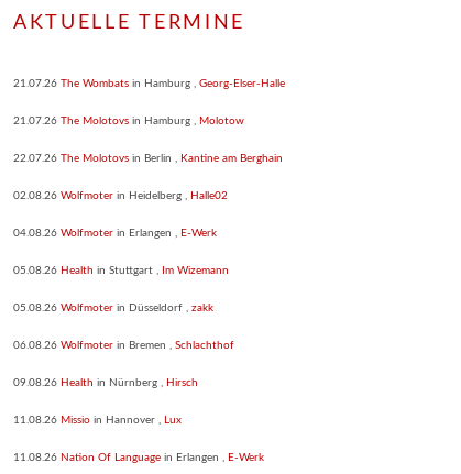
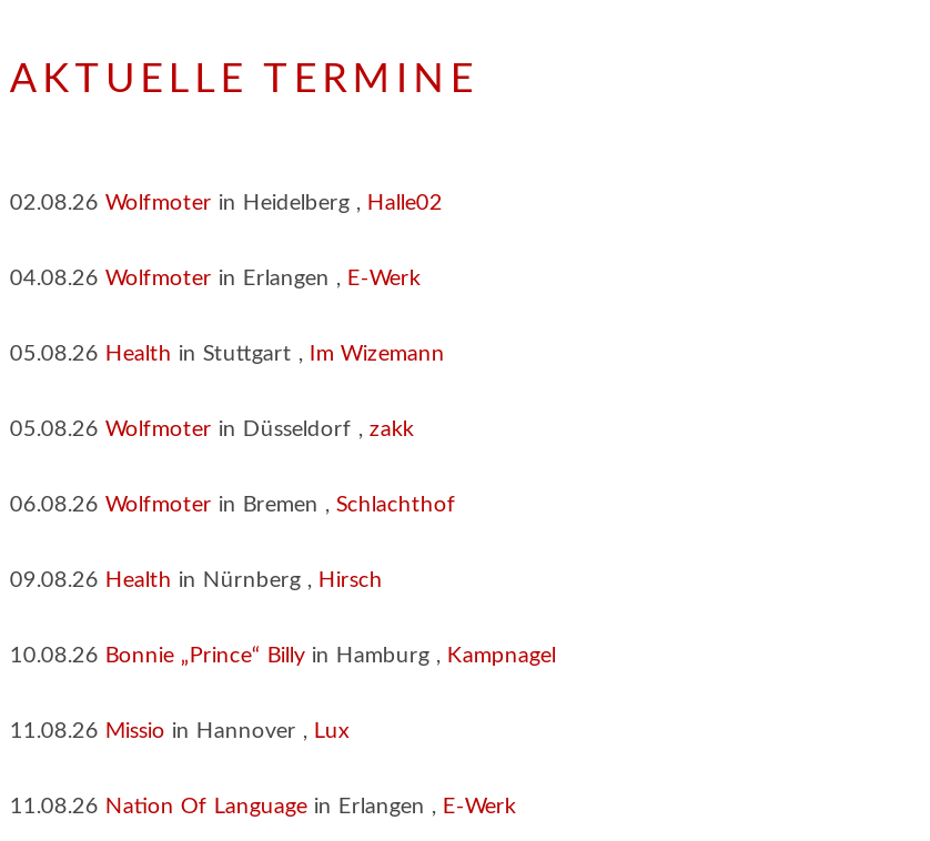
- 21.07.26 The Wombats in Hamburg
- Georg-Elser-Halle
- 21.07.26 The Molotovs in Hamburg
- Molotow
- 22.07.26 The Molotovs in Berlin
- Kantine am Berghain

moved up: 02.08.26 Wolfmoter in Heidelberg | Halle02 | 04.08.26 Wolfmoter in Erlangen | ... | 09.08.26 Health in Nürnberg | Hirsch

+ 10.08.26 Bonnie „Prince“ Billy in Hamburg
+ Kampnagel
